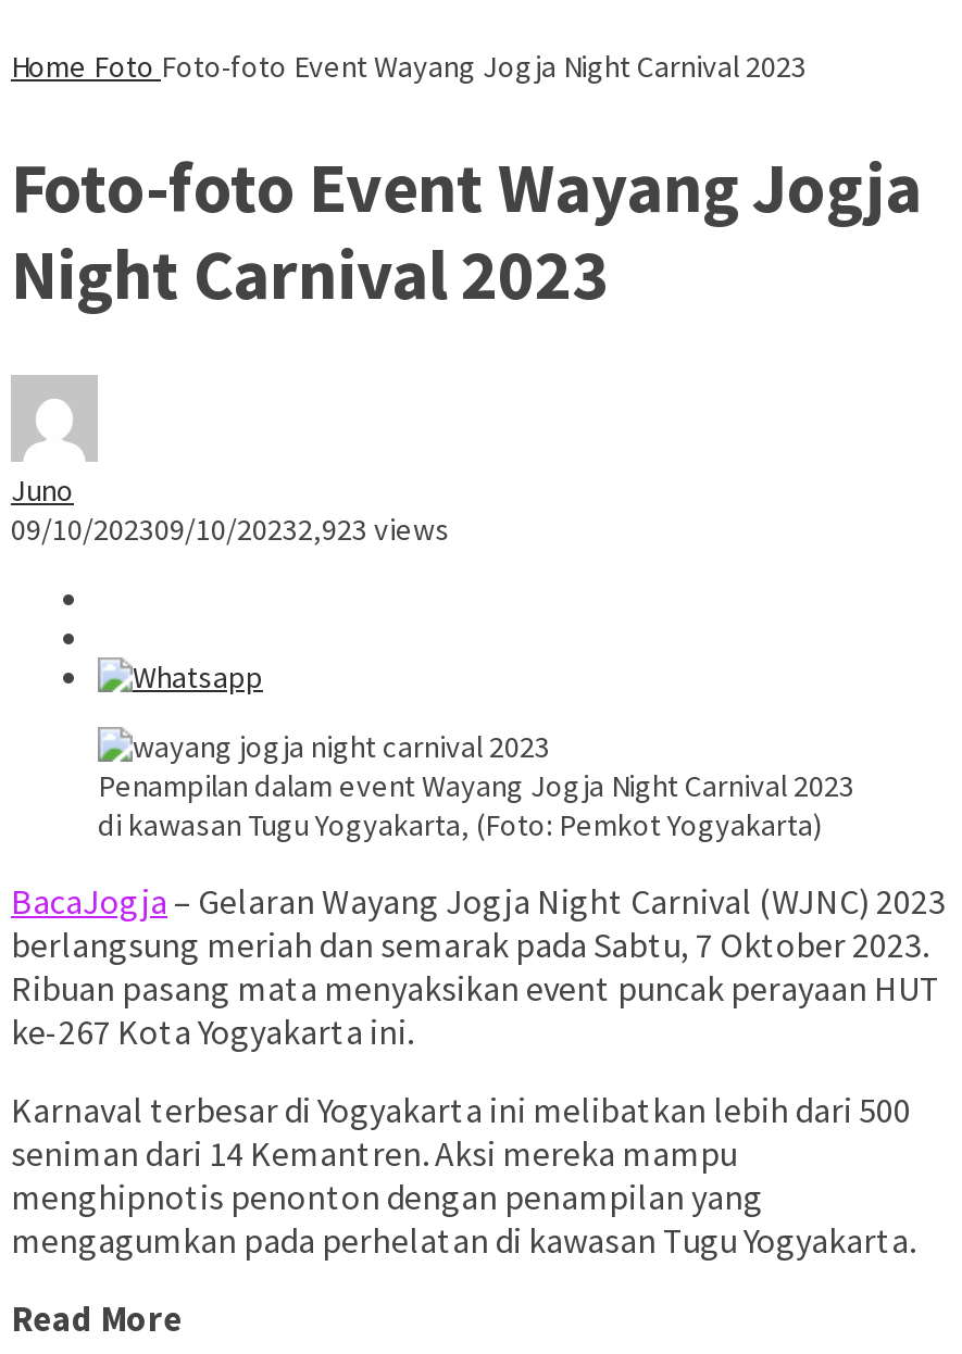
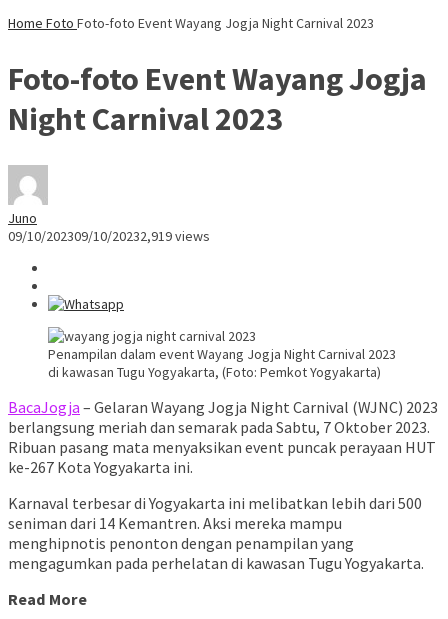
- 09/10/202309/10/20232,923 views
+ 09/10/202309/10/20232,919 views
